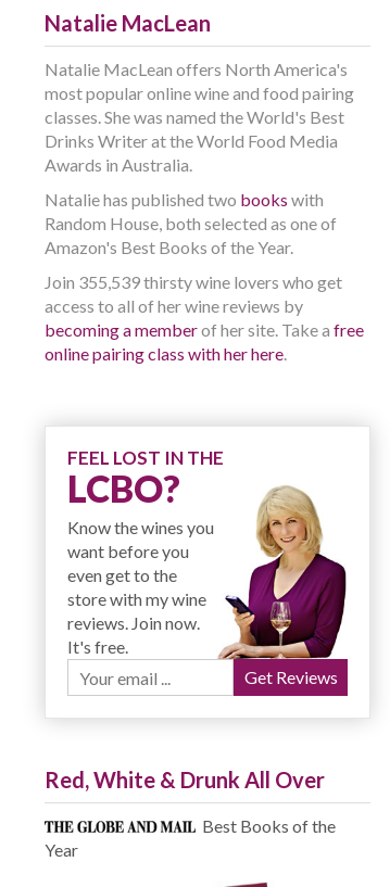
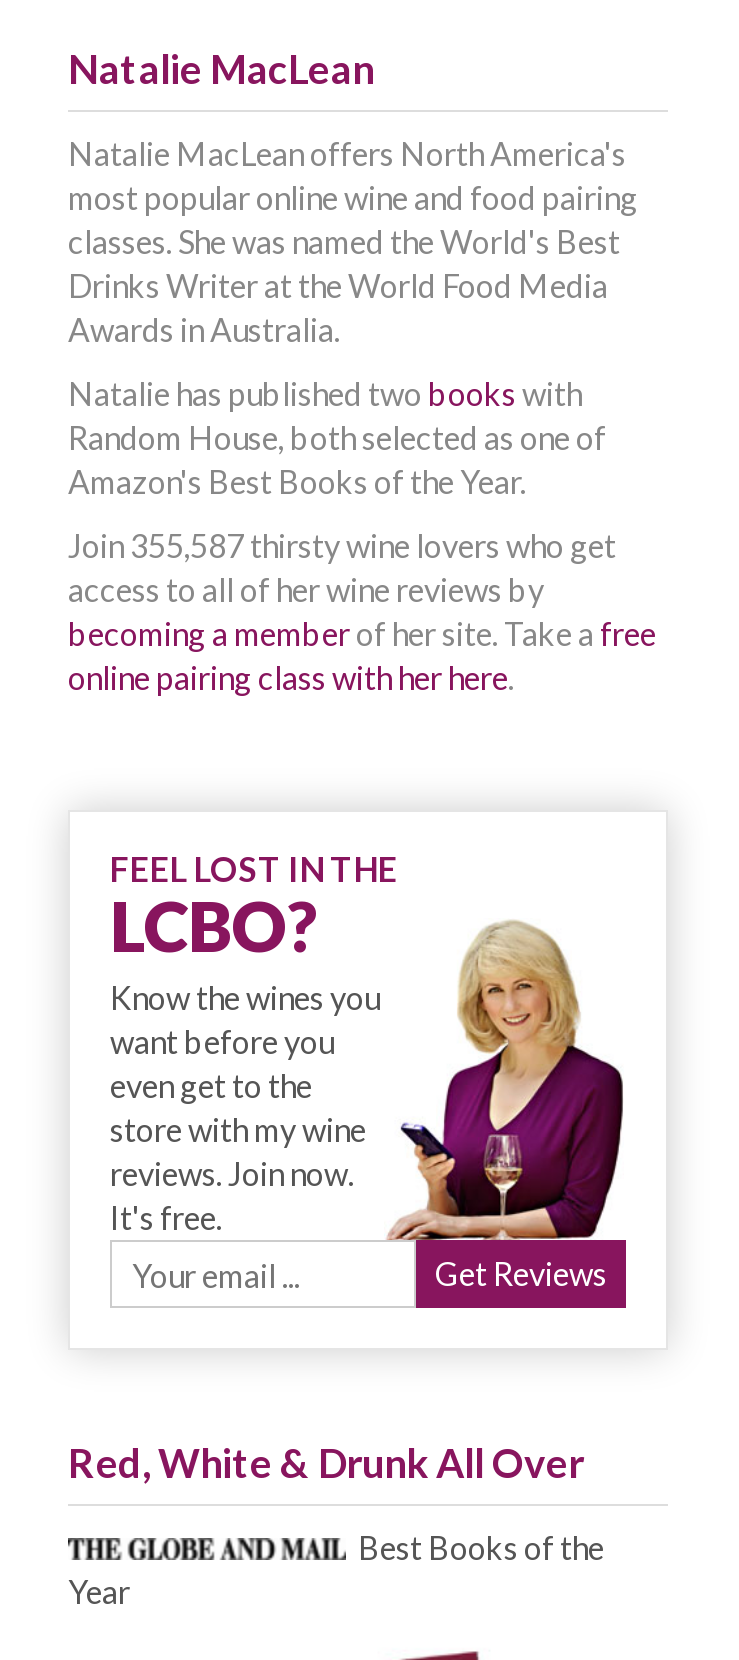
- Join 355,539 thirsty wine lovers who get
+ Join 355,587 thirsty wine lovers who get
